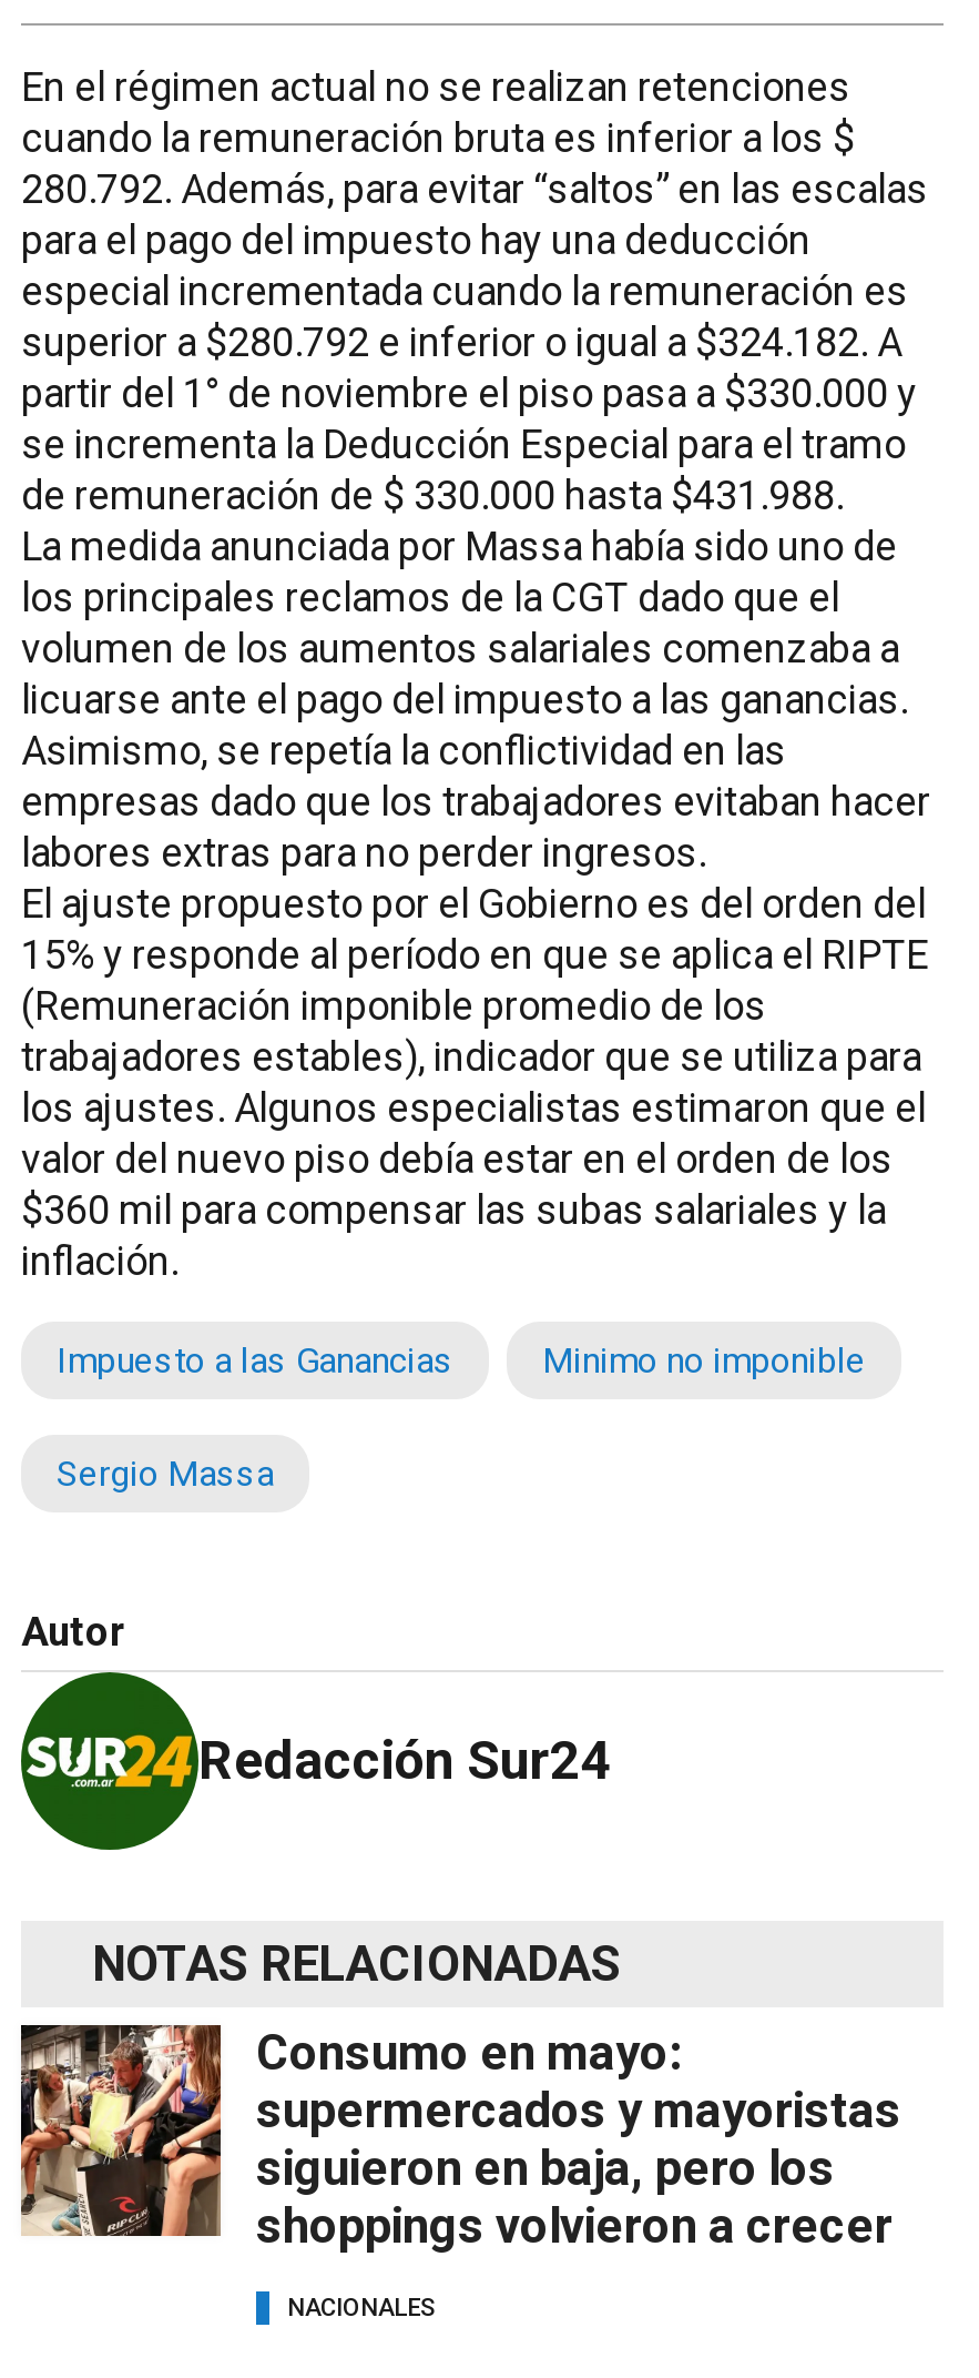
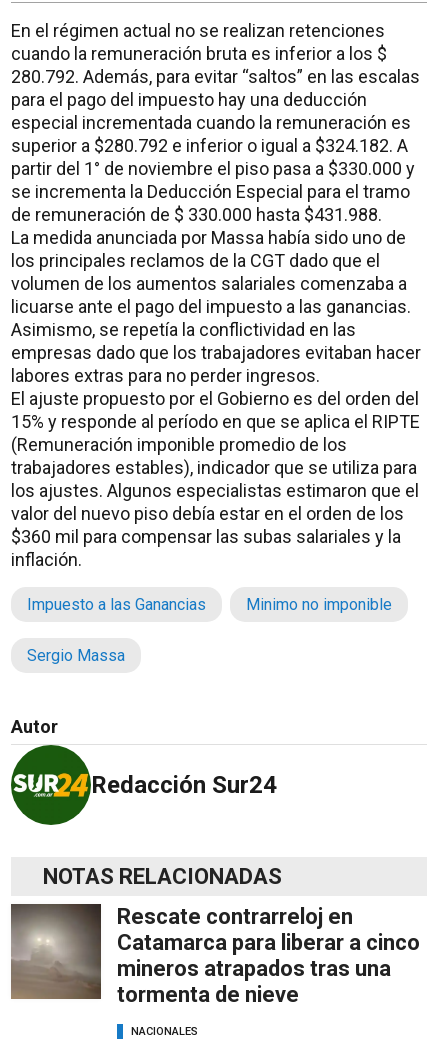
- [image]
- Consumo en mayo:
- supermercados y mayoristas
- siguieron en baja, pero los
- shoppings volvieron a crecer
+ [image]
+ Rescate contrarreloj en
+ Catamarca para liberar a cinco
+ mineros atrapados tras una
+ tormenta de nieve
